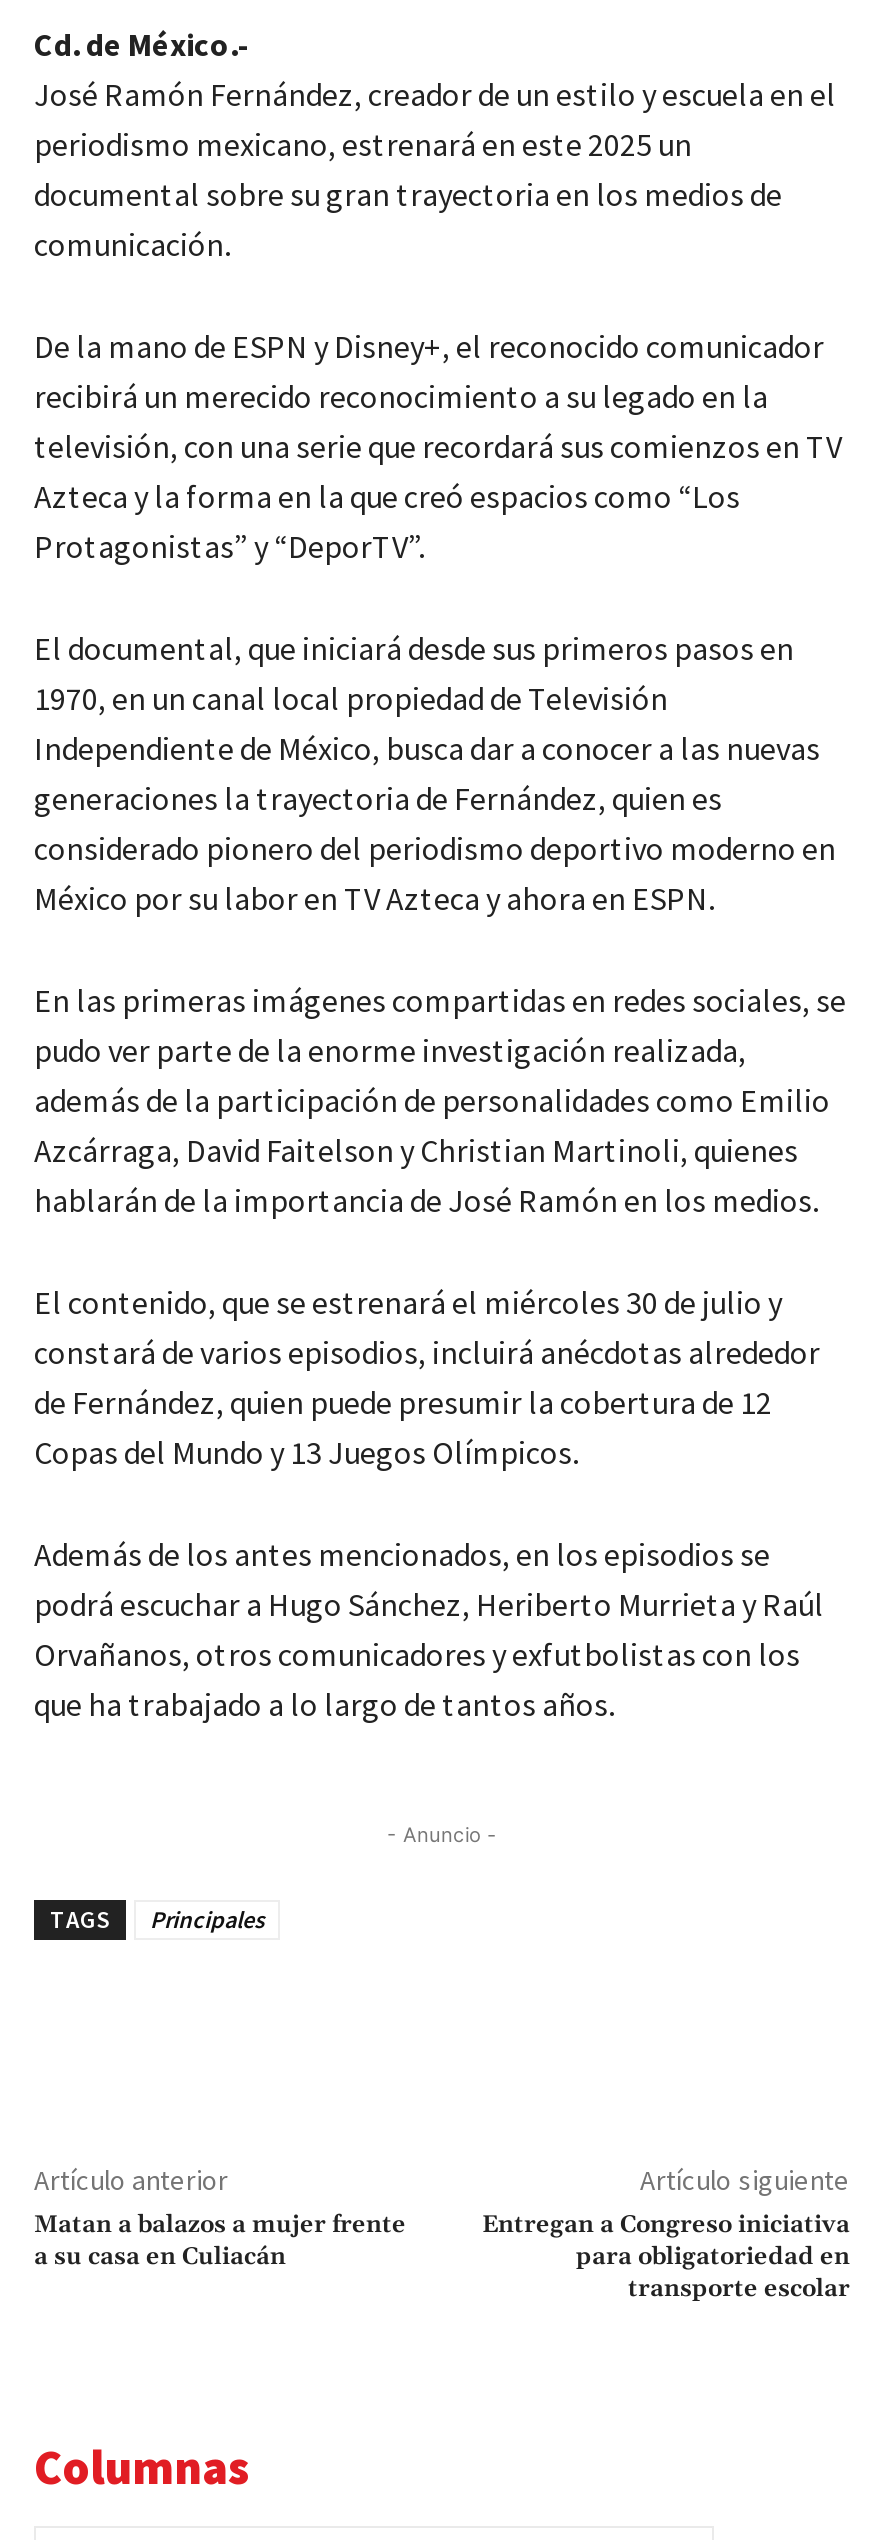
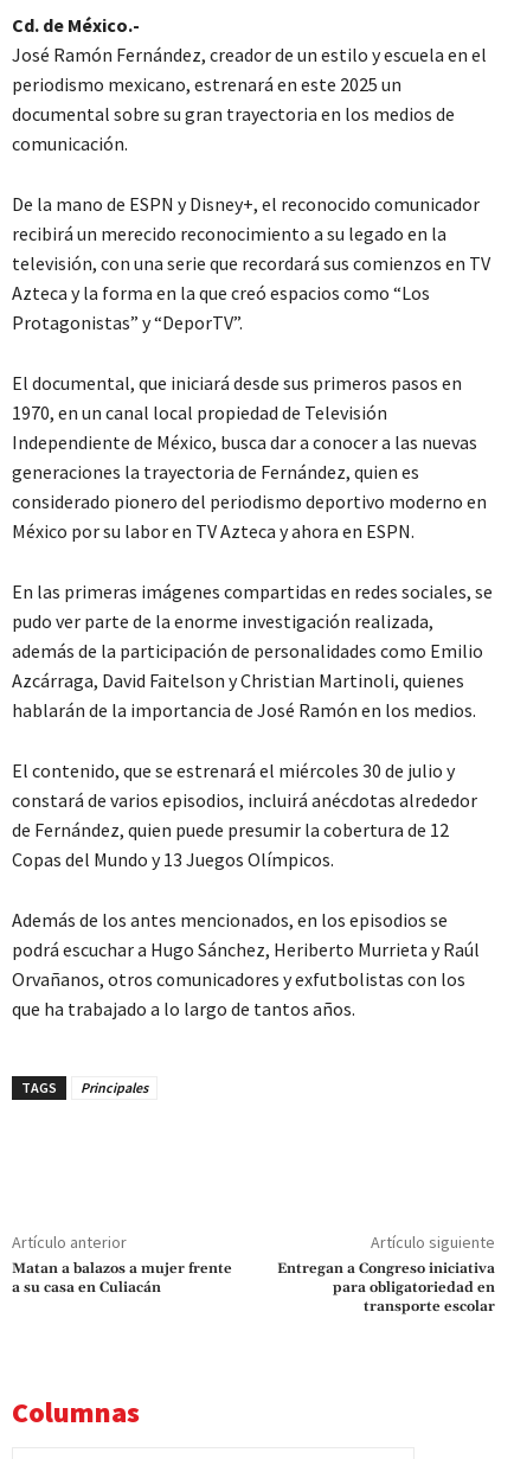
- - Anuncio -
